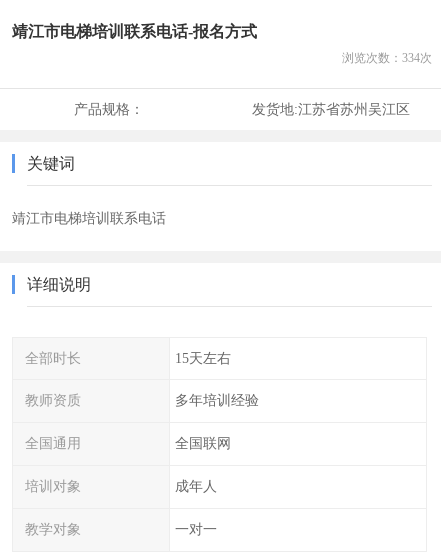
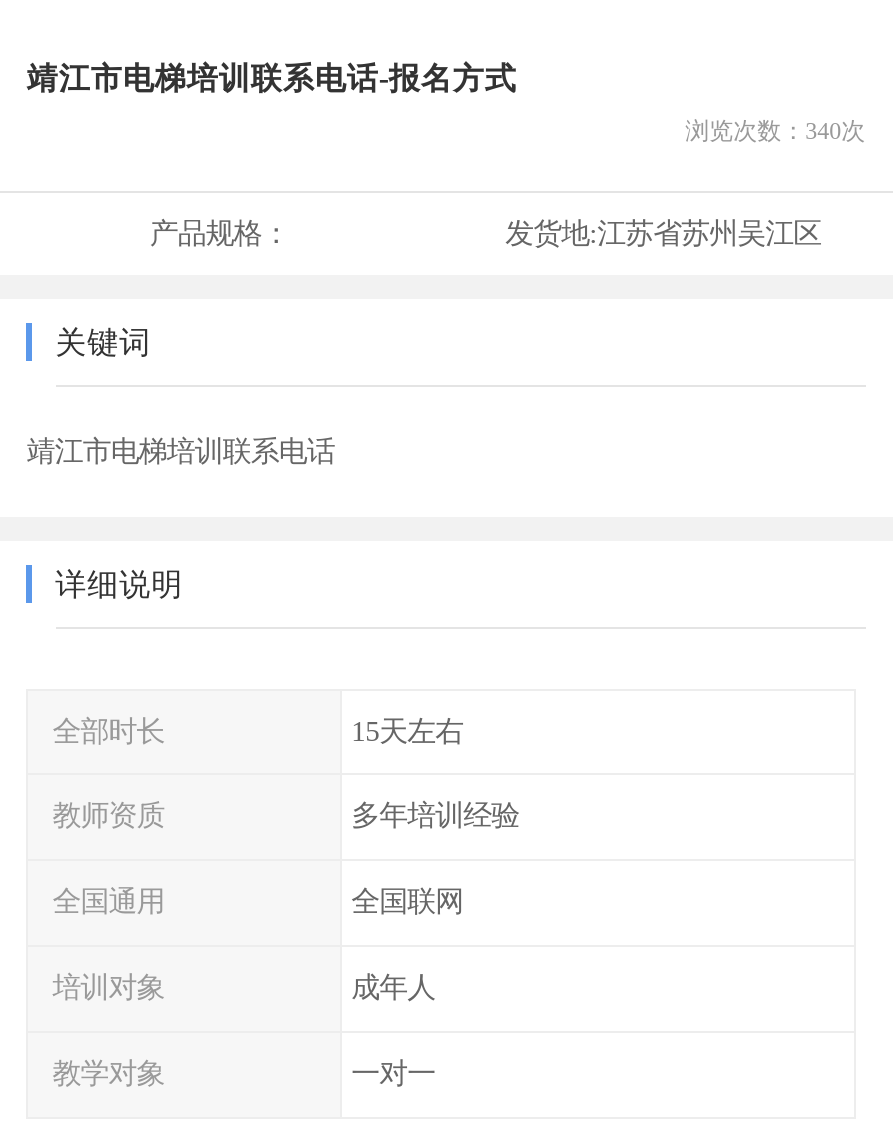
- 浏览次数：334次
+ 浏览次数：340次
